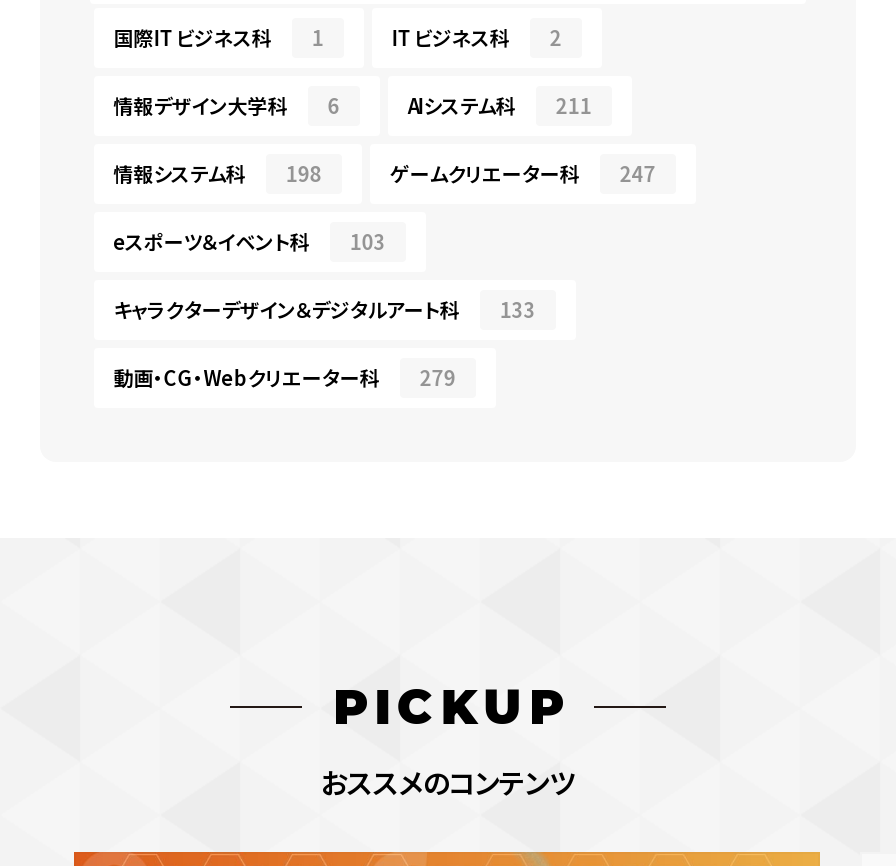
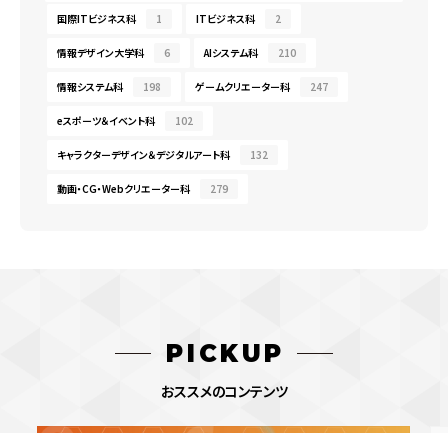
- AIシステム科 211
+ AIシステム科 210

- eスポーツ＆イベント科 103
+ eスポーツ＆イベント科 102

- キャラクターデザイン＆デジタルアート科 133
+ キャラクターデザイン＆デジタルアート科 132
